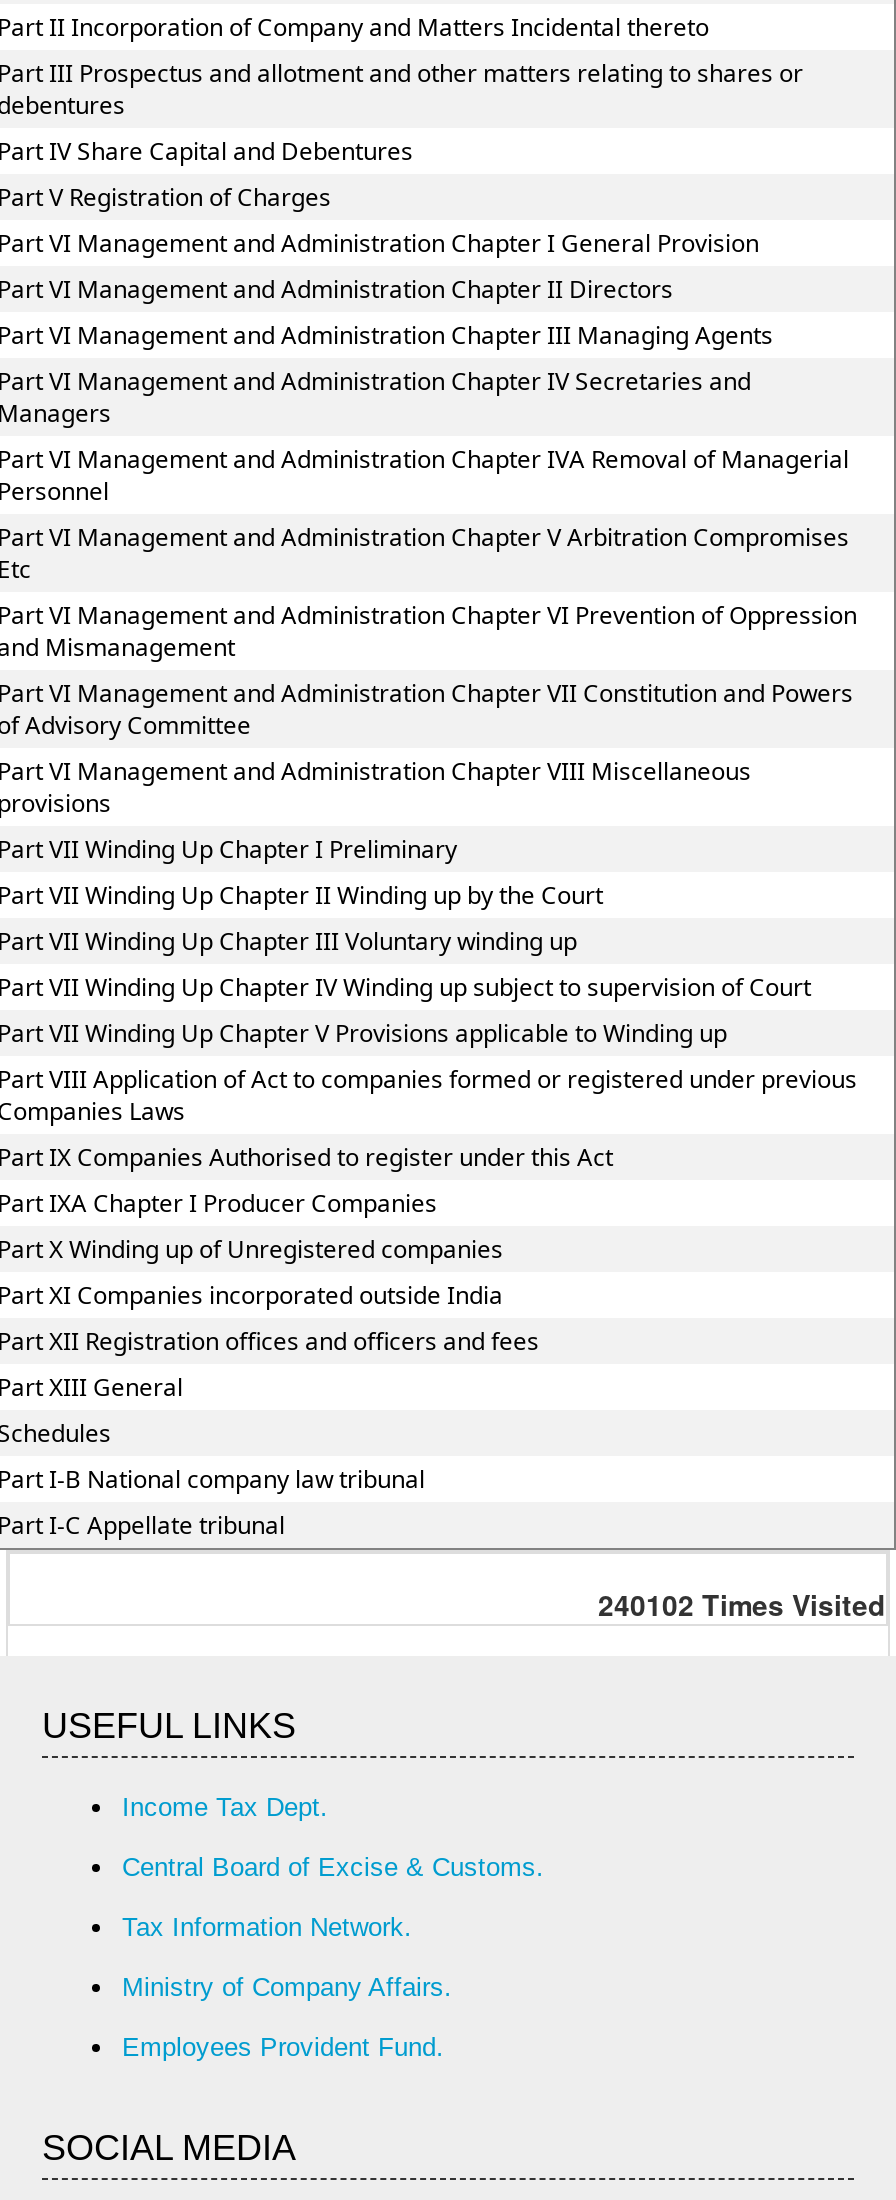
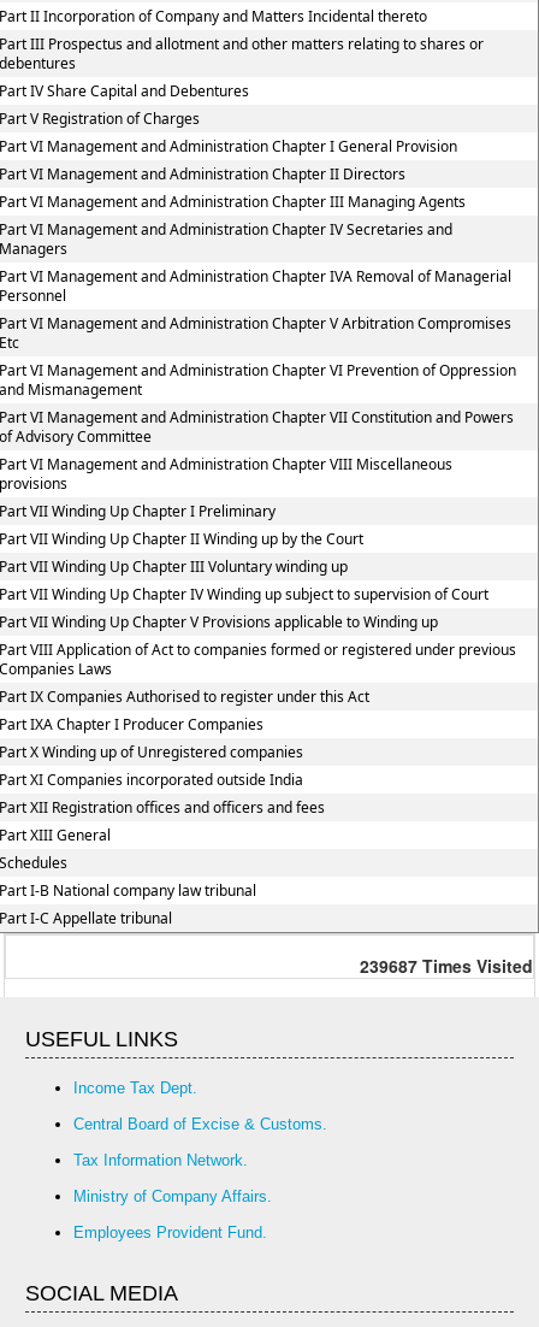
- 240102 Times Visited
+ 239687 Times Visited
